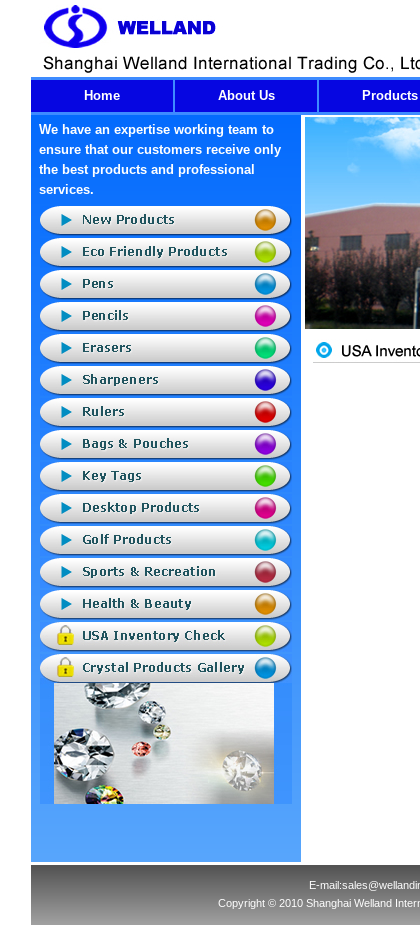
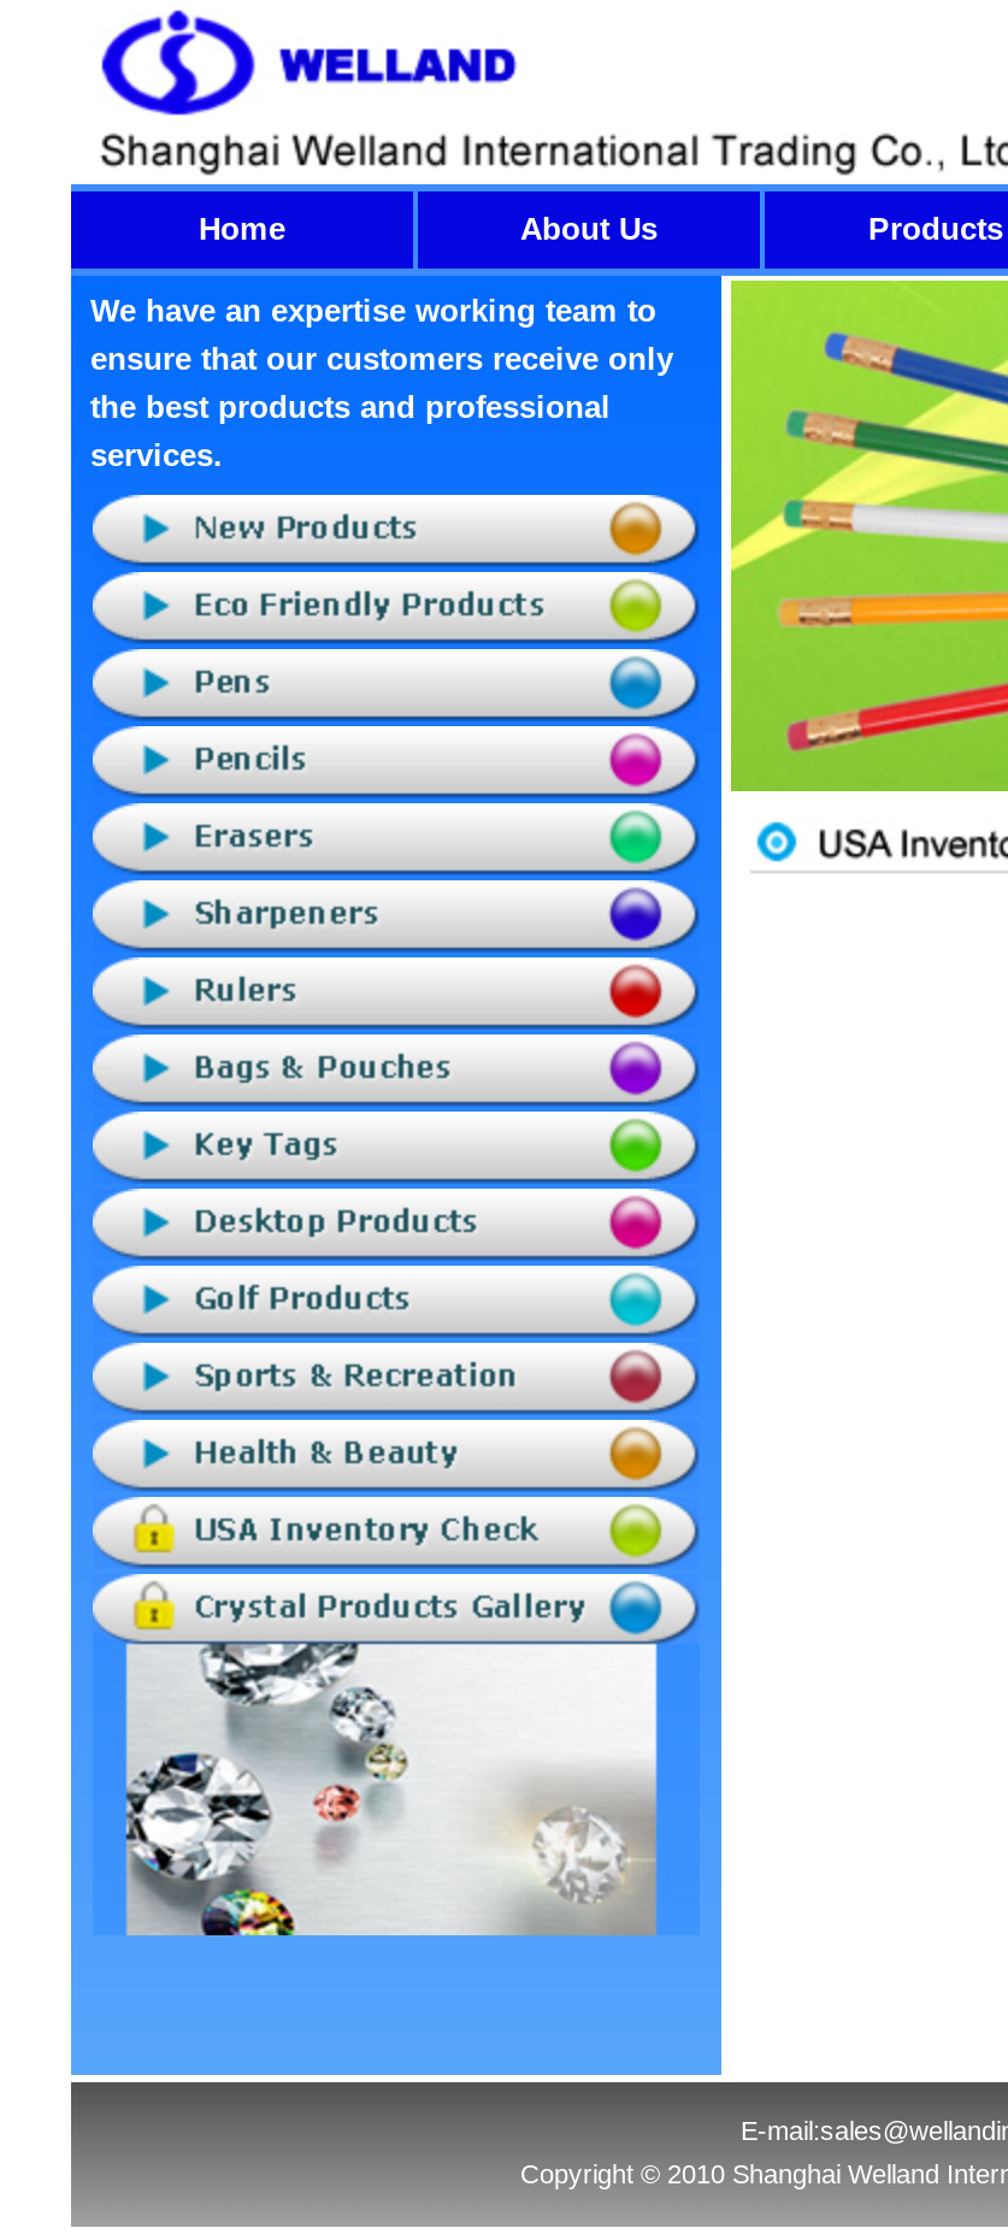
- [image]
+ [image]
